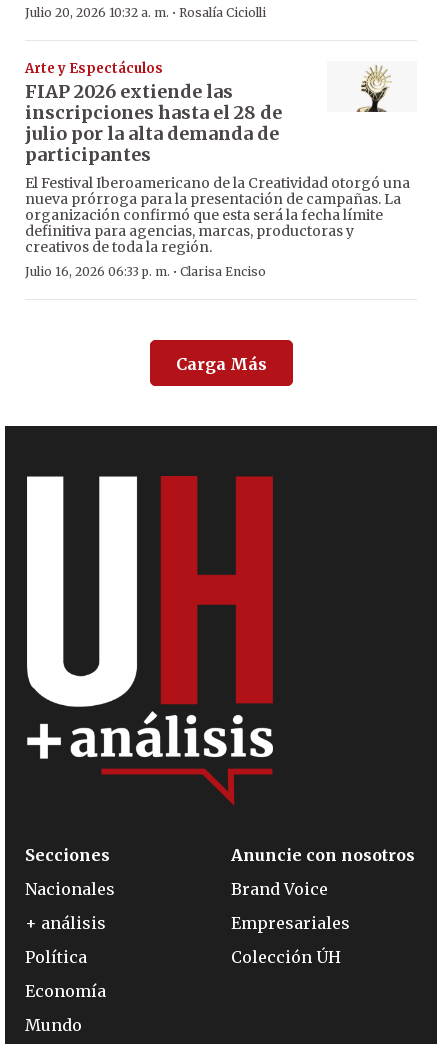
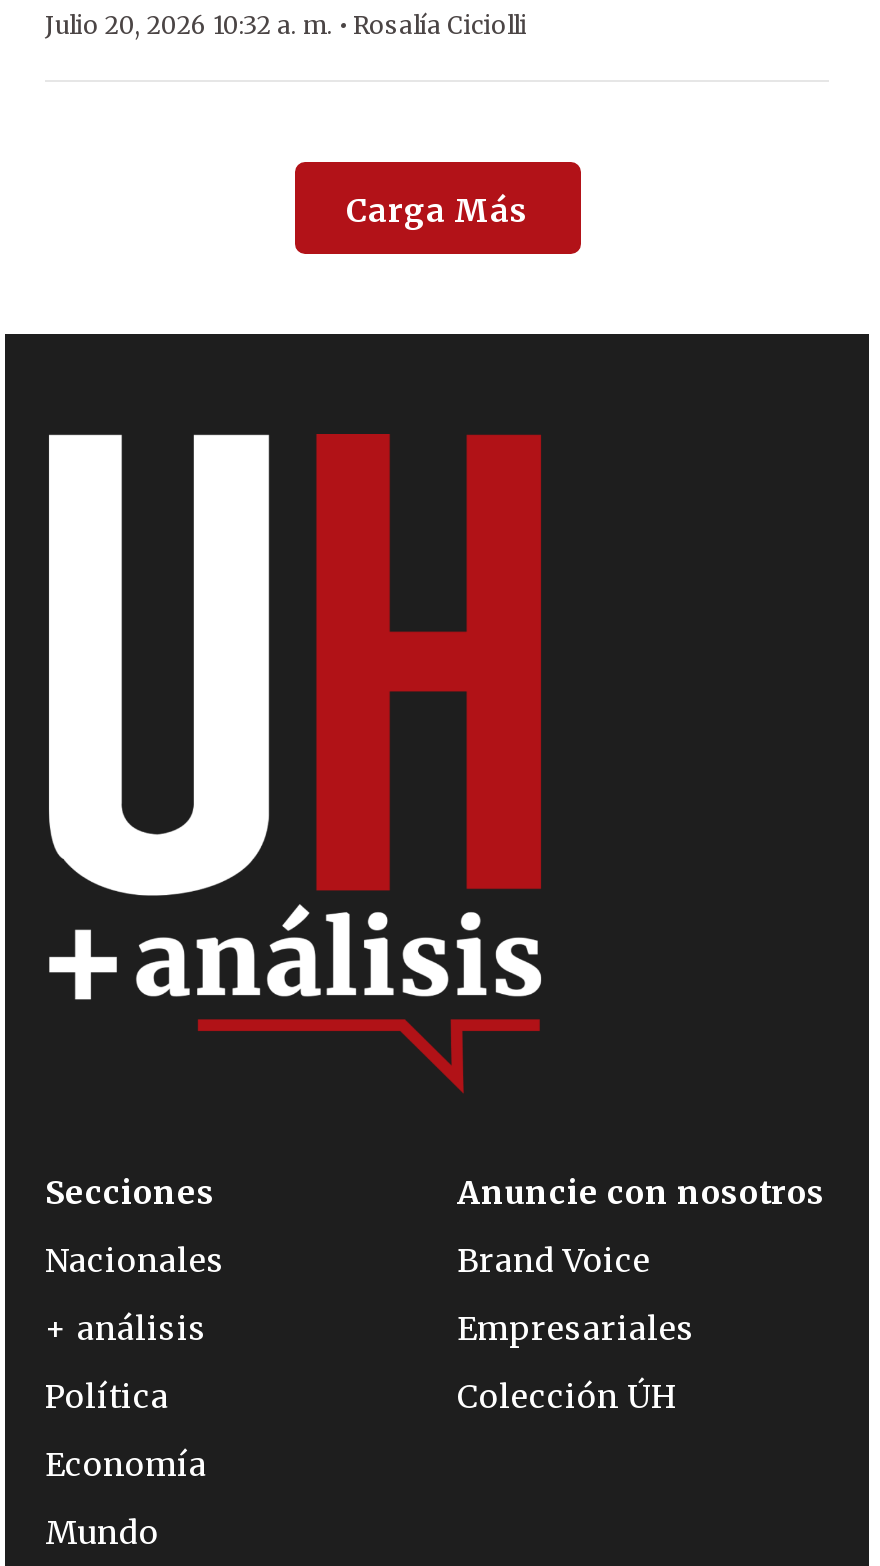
- [image]
- Arte y Espectáculos
- FIAP 2026 extiende las
- inscripciones hasta el 28 de
- julio por la alta demanda de
- participantes
- El Festival Iberoamericano de la Creatividad otorgó una
- nueva prórroga para la presentación de campañas. La
- organización confirmó que esta será la fecha límite
- definitiva para agencias, marcas, productoras y
- creativos de toda la región.
- Julio 16, 2026 06:33 p. m. · Clarisa Enciso
